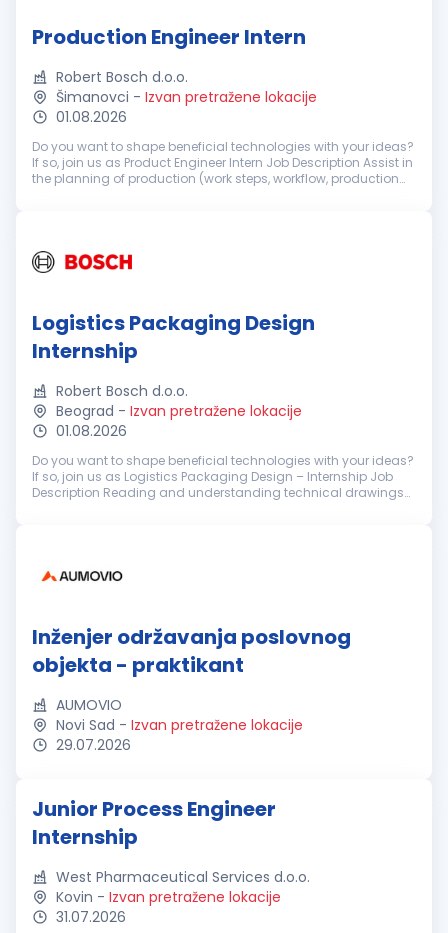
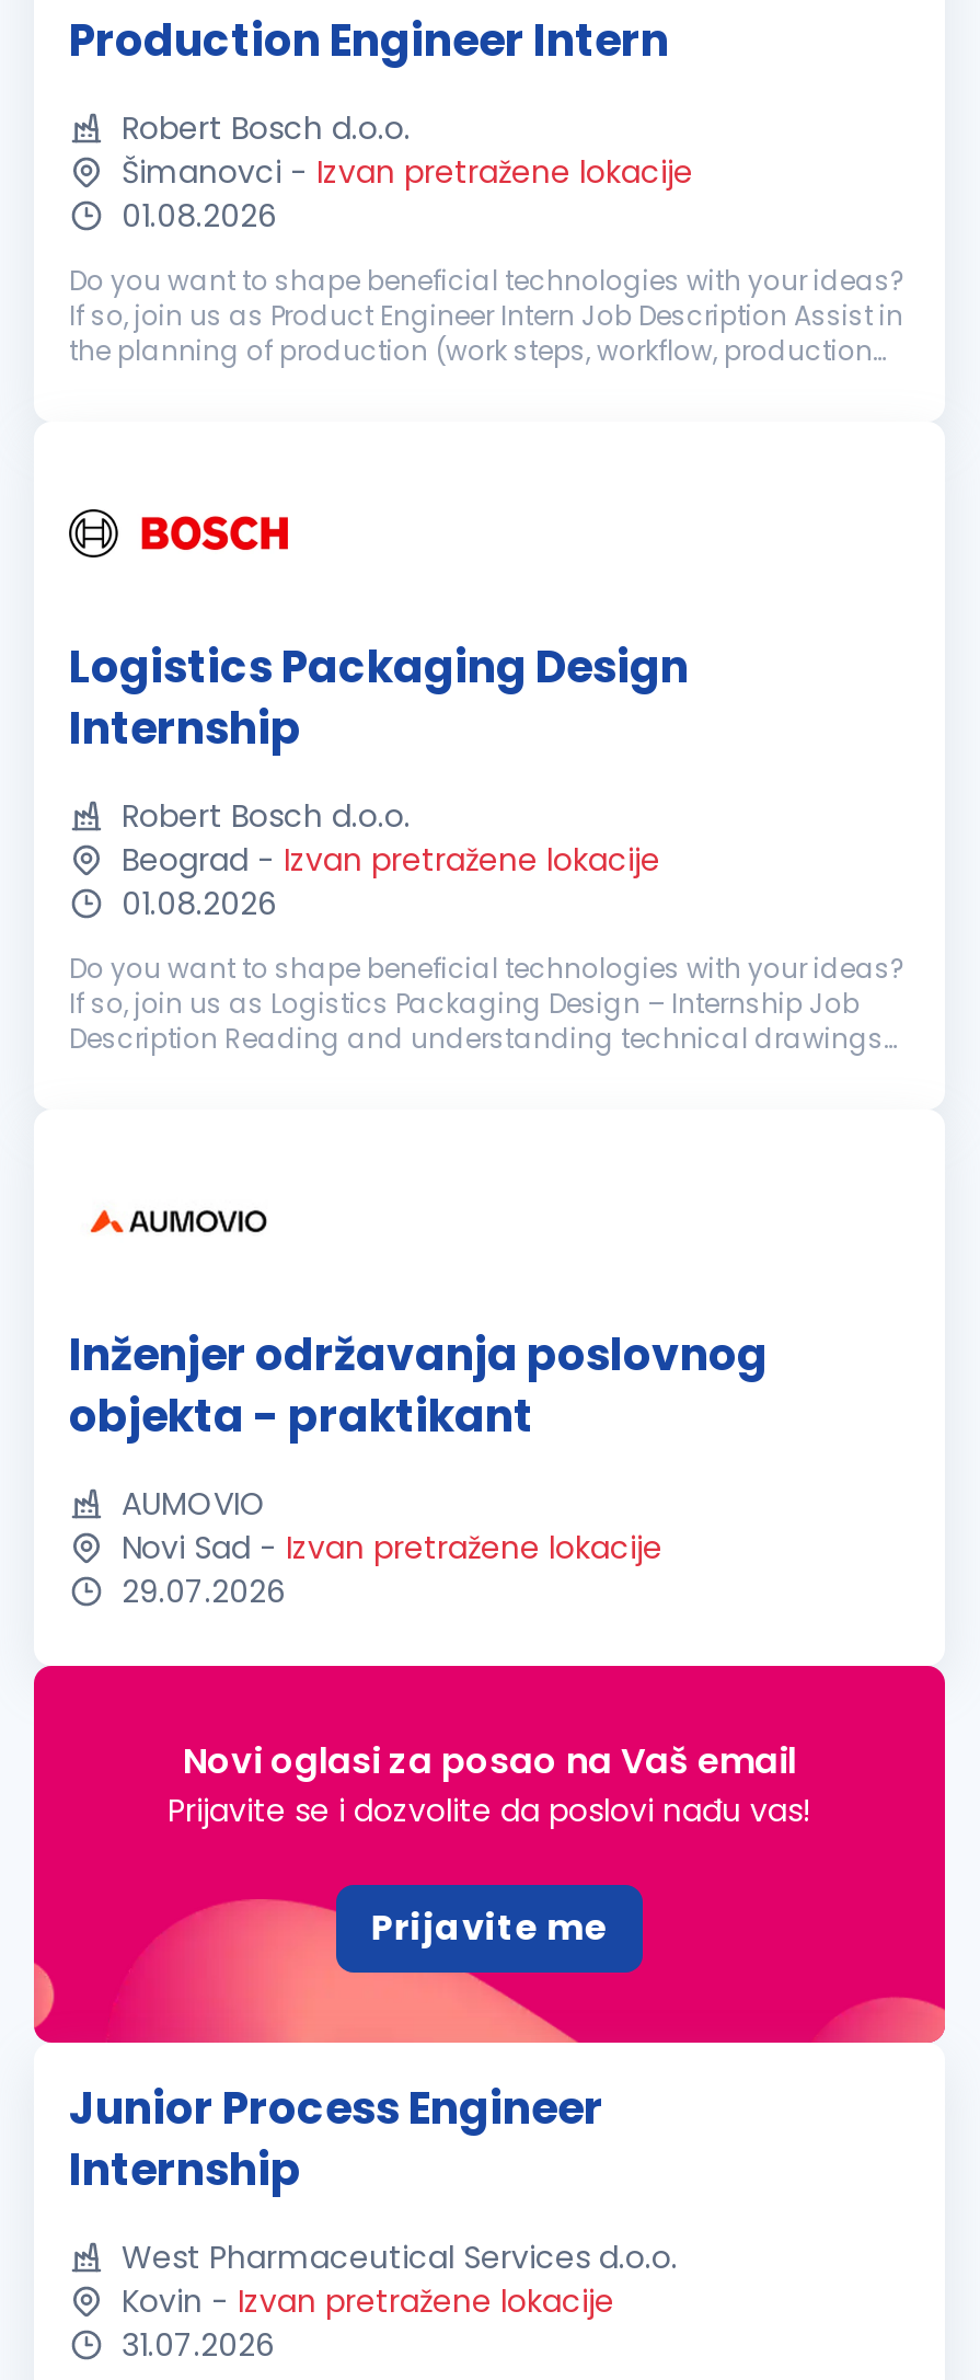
+ [image]
+ Novi oglasi za posao na Vaš email
+ Prijavite se i dozvolite da poslovi nađu vas!
+ Prijavite me
